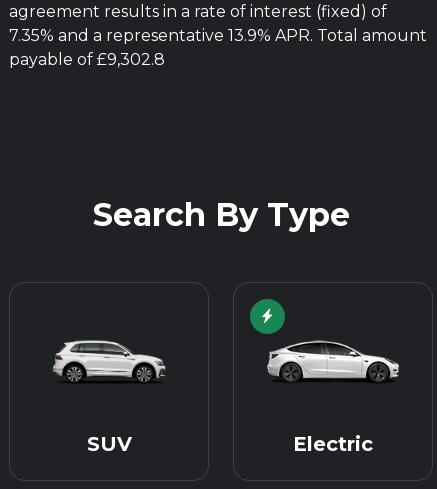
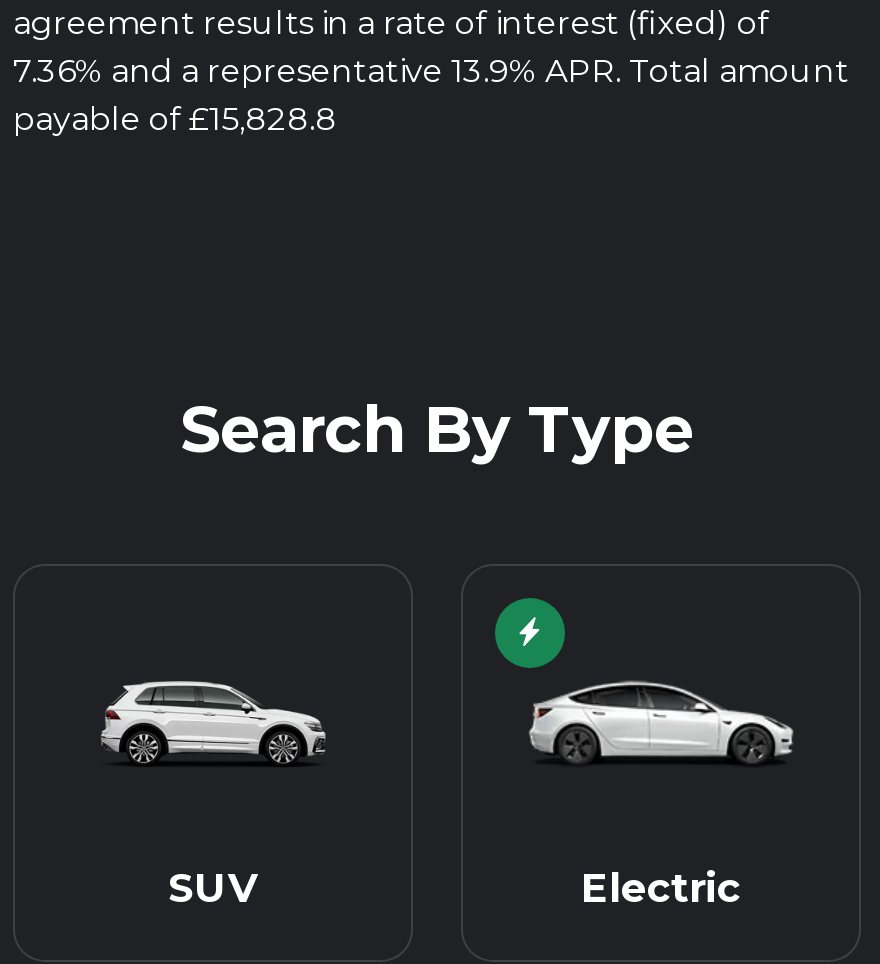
- 7.35% and a representative 13.9% APR. Total amount
+ 7.36% and a representative 13.9% APR. Total amount

- payable of £9,302.8
+ payable of £15,828.8
